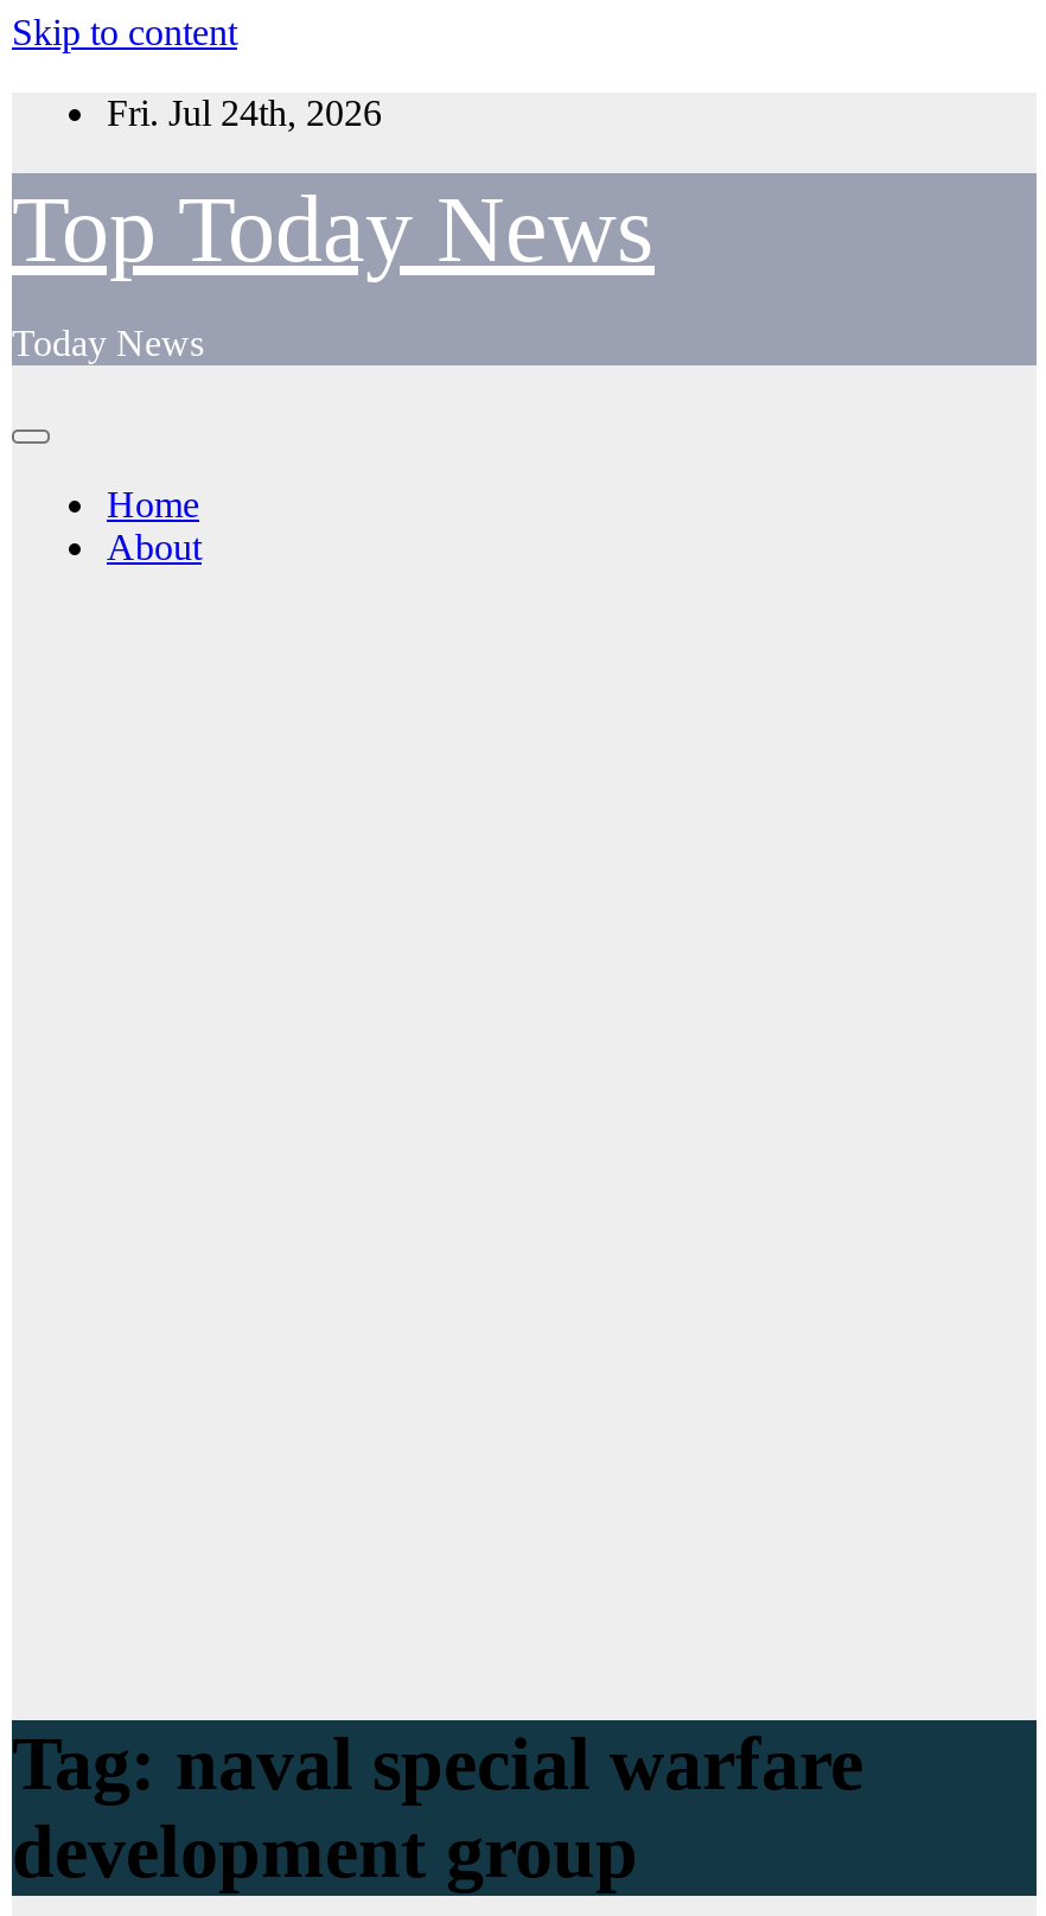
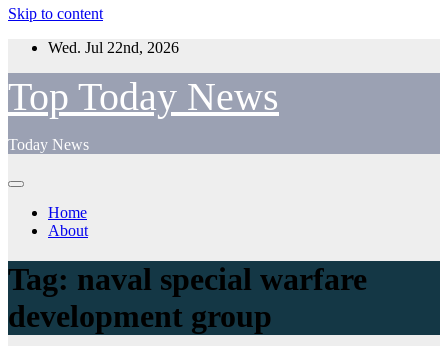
- Fri. Jul 24th, 2026
+ Wed. Jul 22nd, 2026
